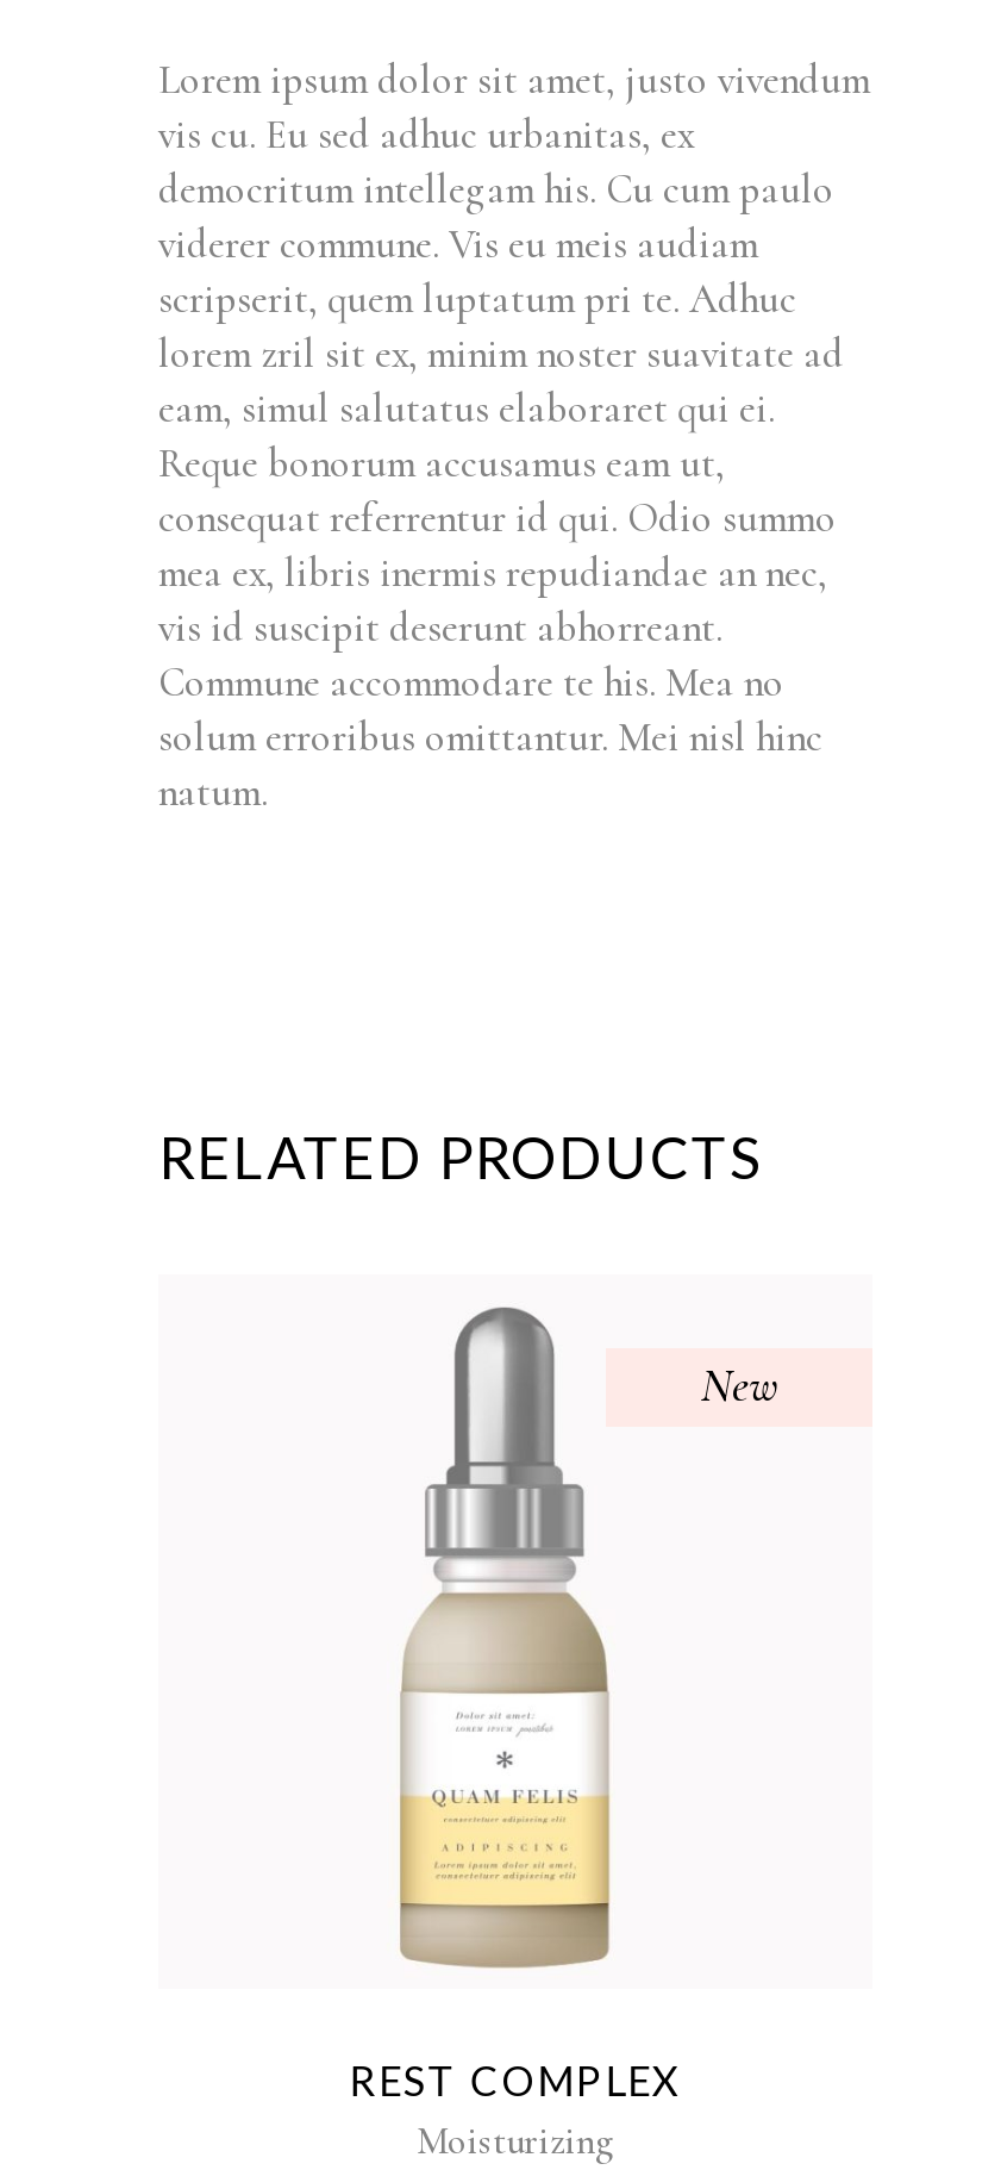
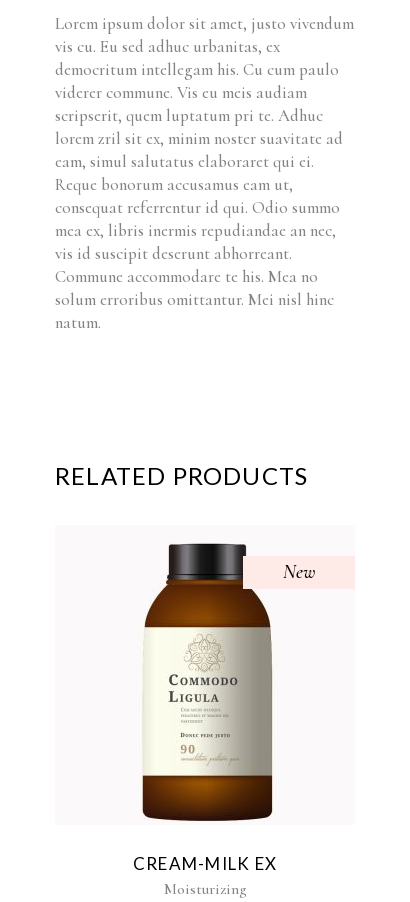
- [image]
- REST COMPLEX
+ [image]
+ CREAM-MILK EX
